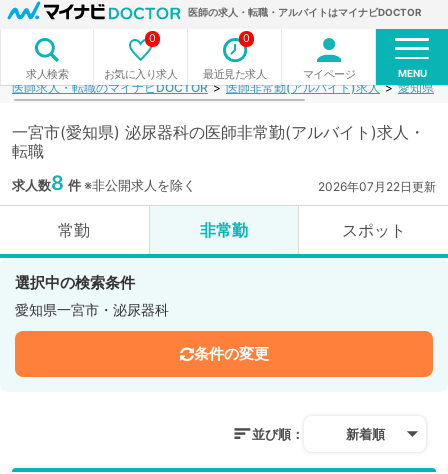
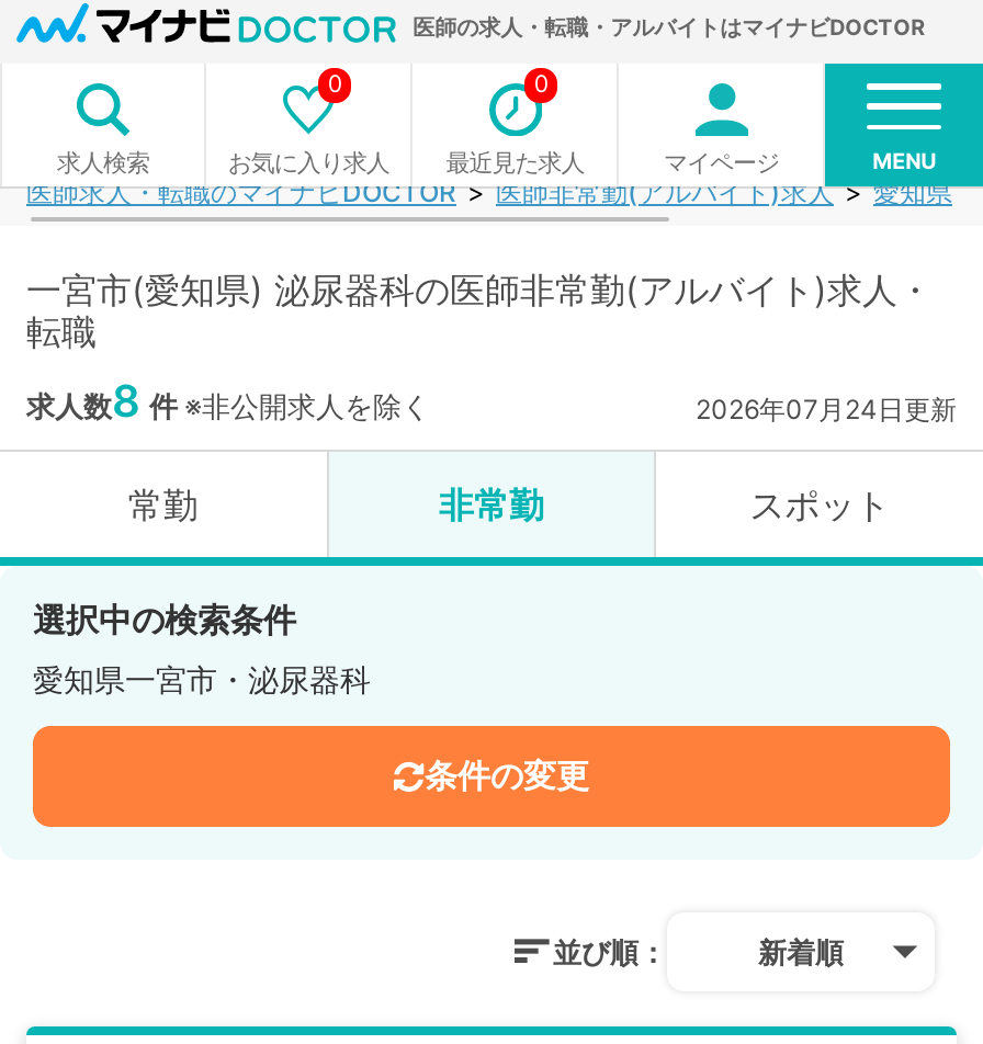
- 2026年07月22日更新
+ 2026年07月24日更新
